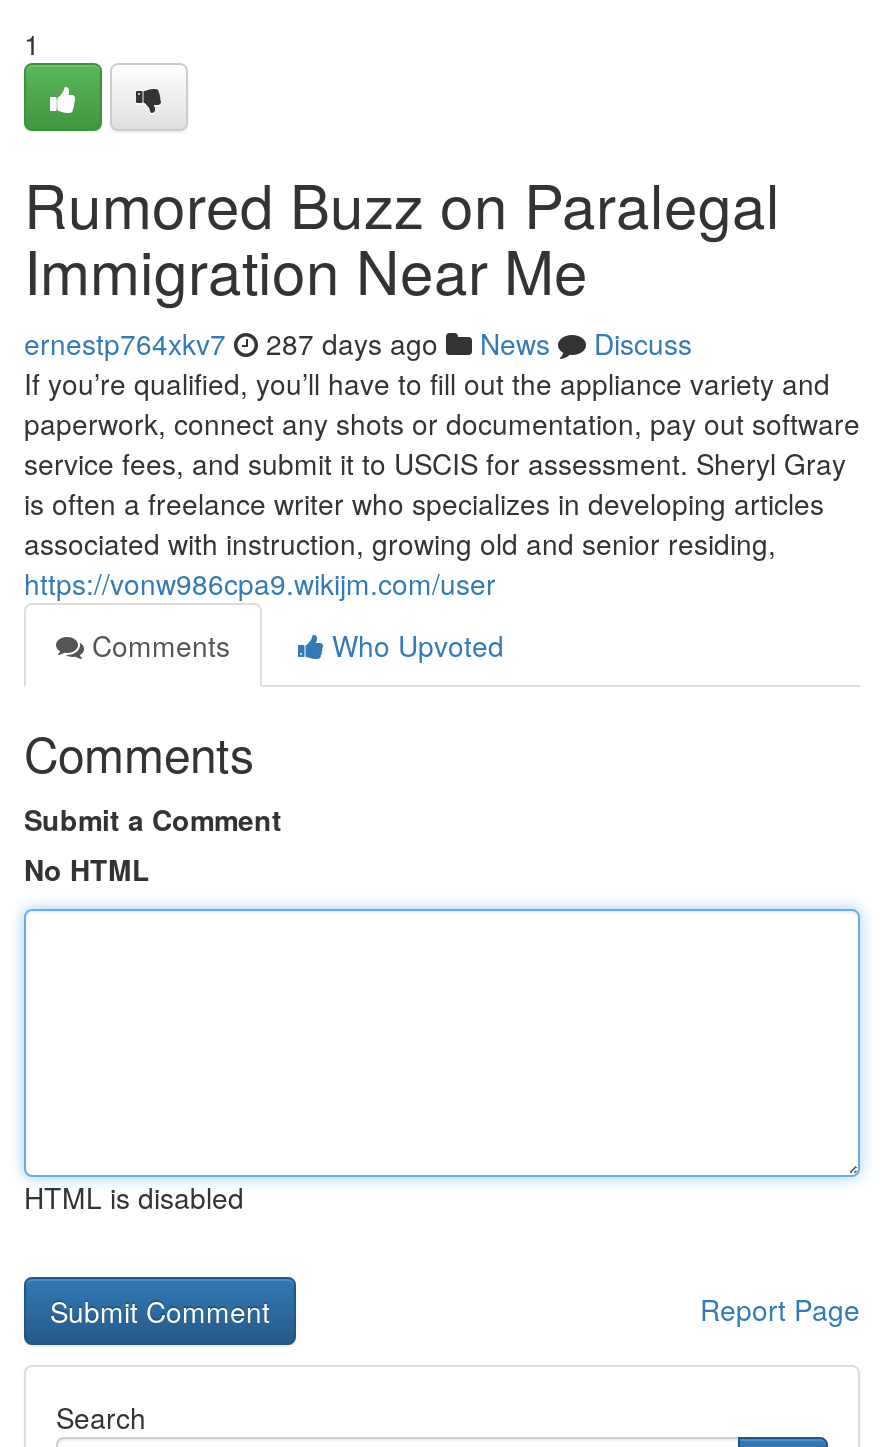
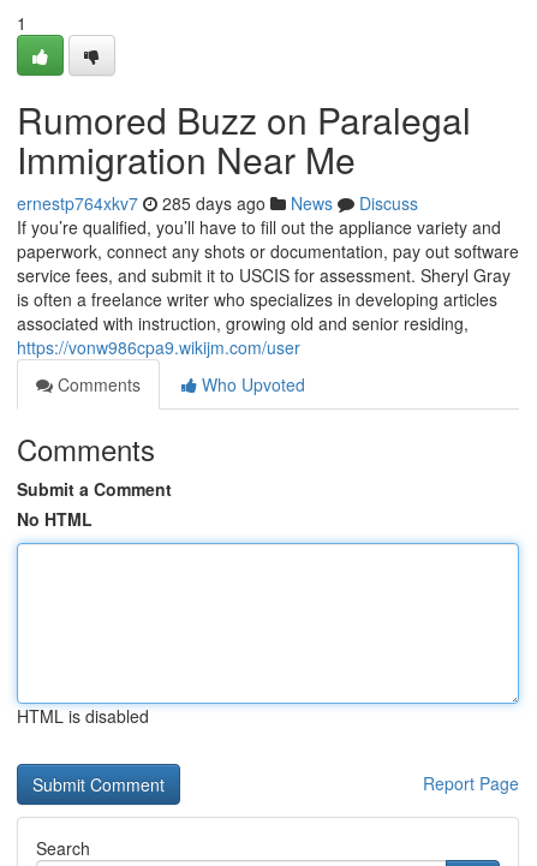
- ernestp764xkv7 287 days ago News Discuss
+ ernestp764xkv7 285 days ago News Discuss
